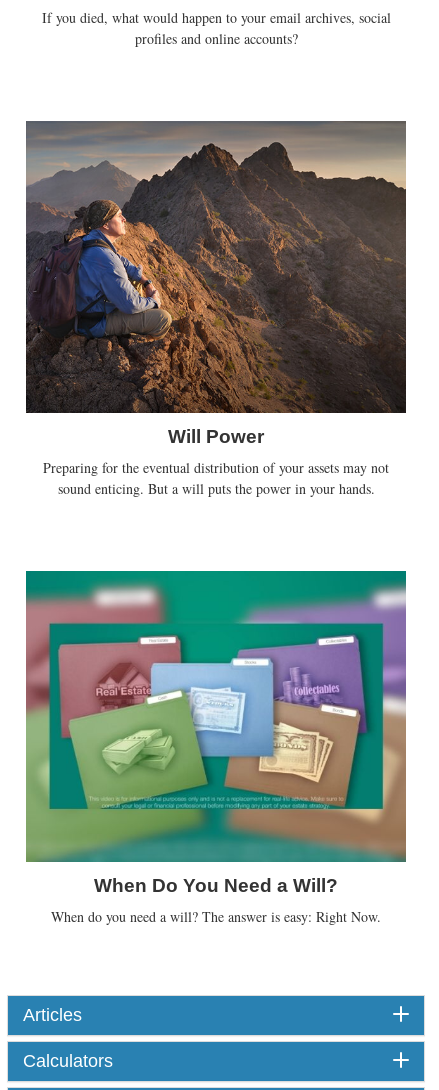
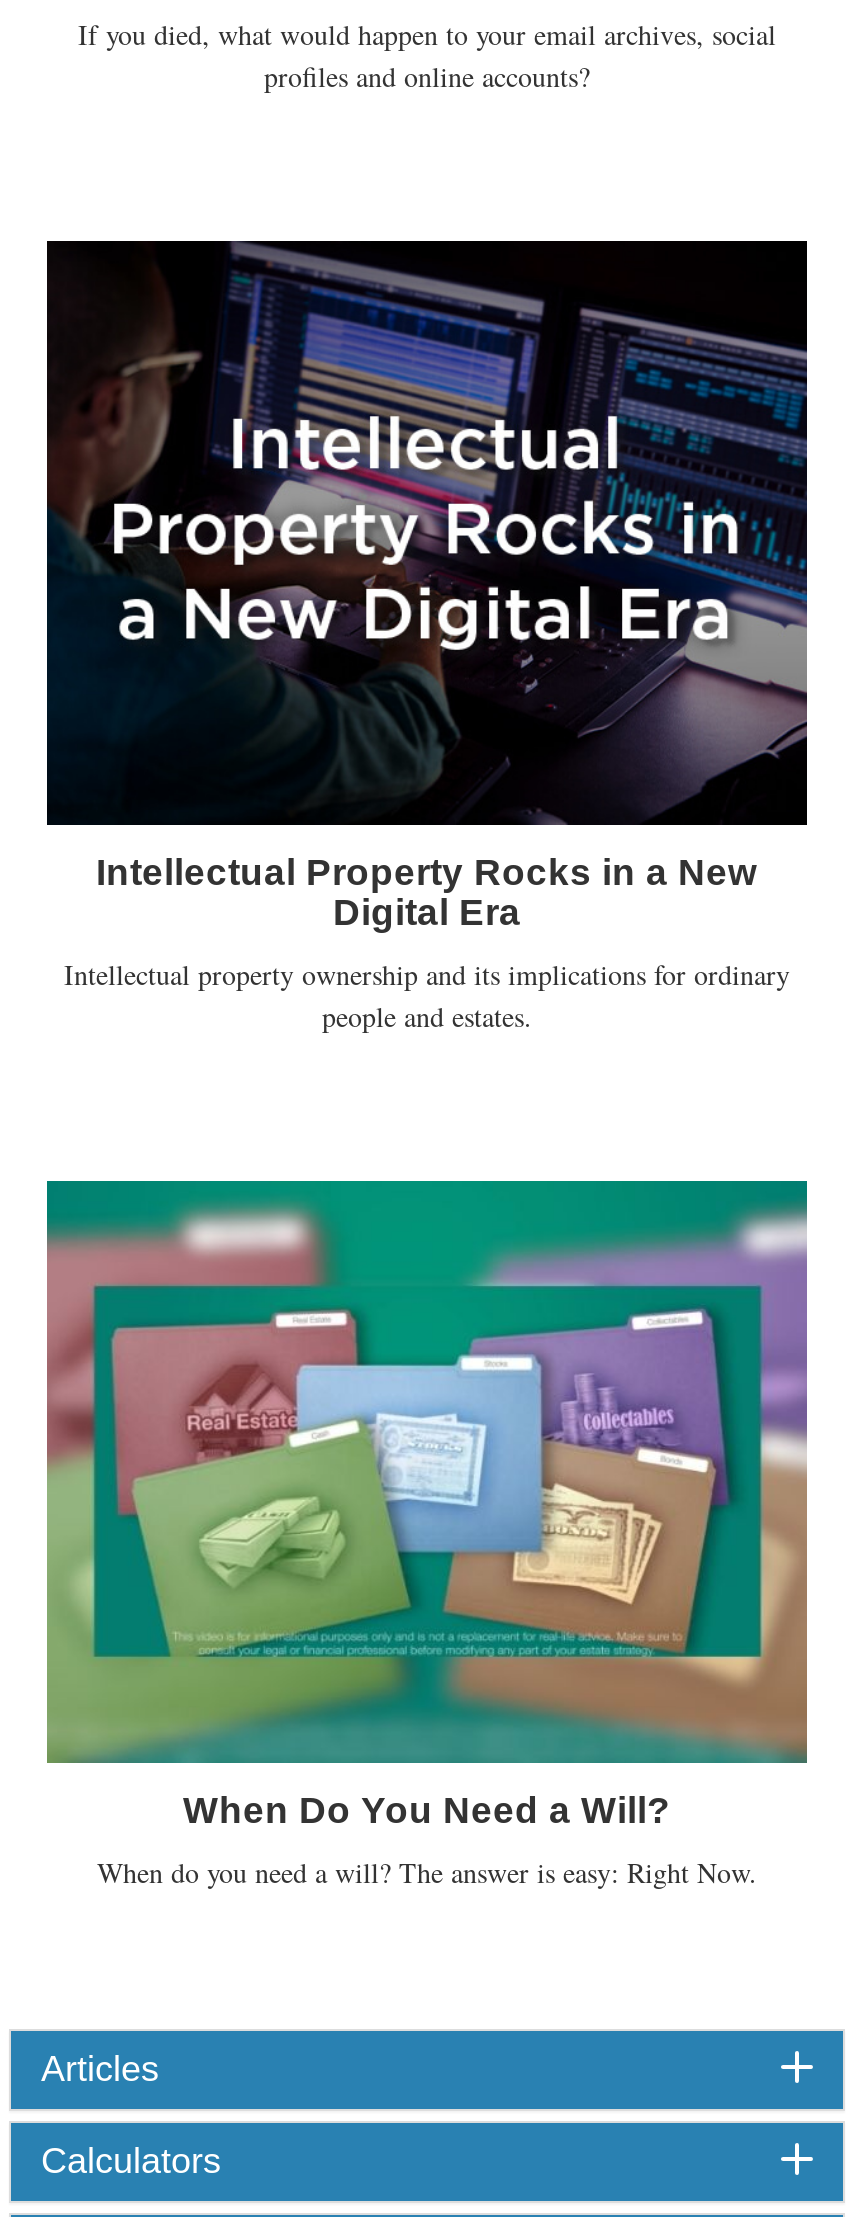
- [image]
- Will Power
+ [image]
+ Intellectual Property Rocks in a New
+ Digital Era

- Preparing for the eventual distribution of your assets may not
- sound enticing. But a will puts the power in your hands.
+ Intellectual property ownership and its implications for ordinary
+ people and estates.
